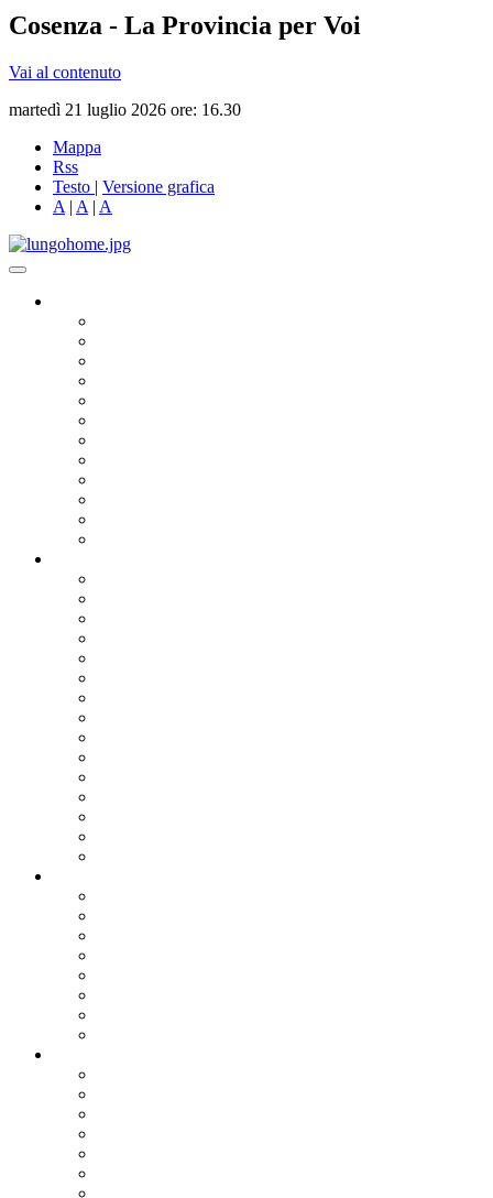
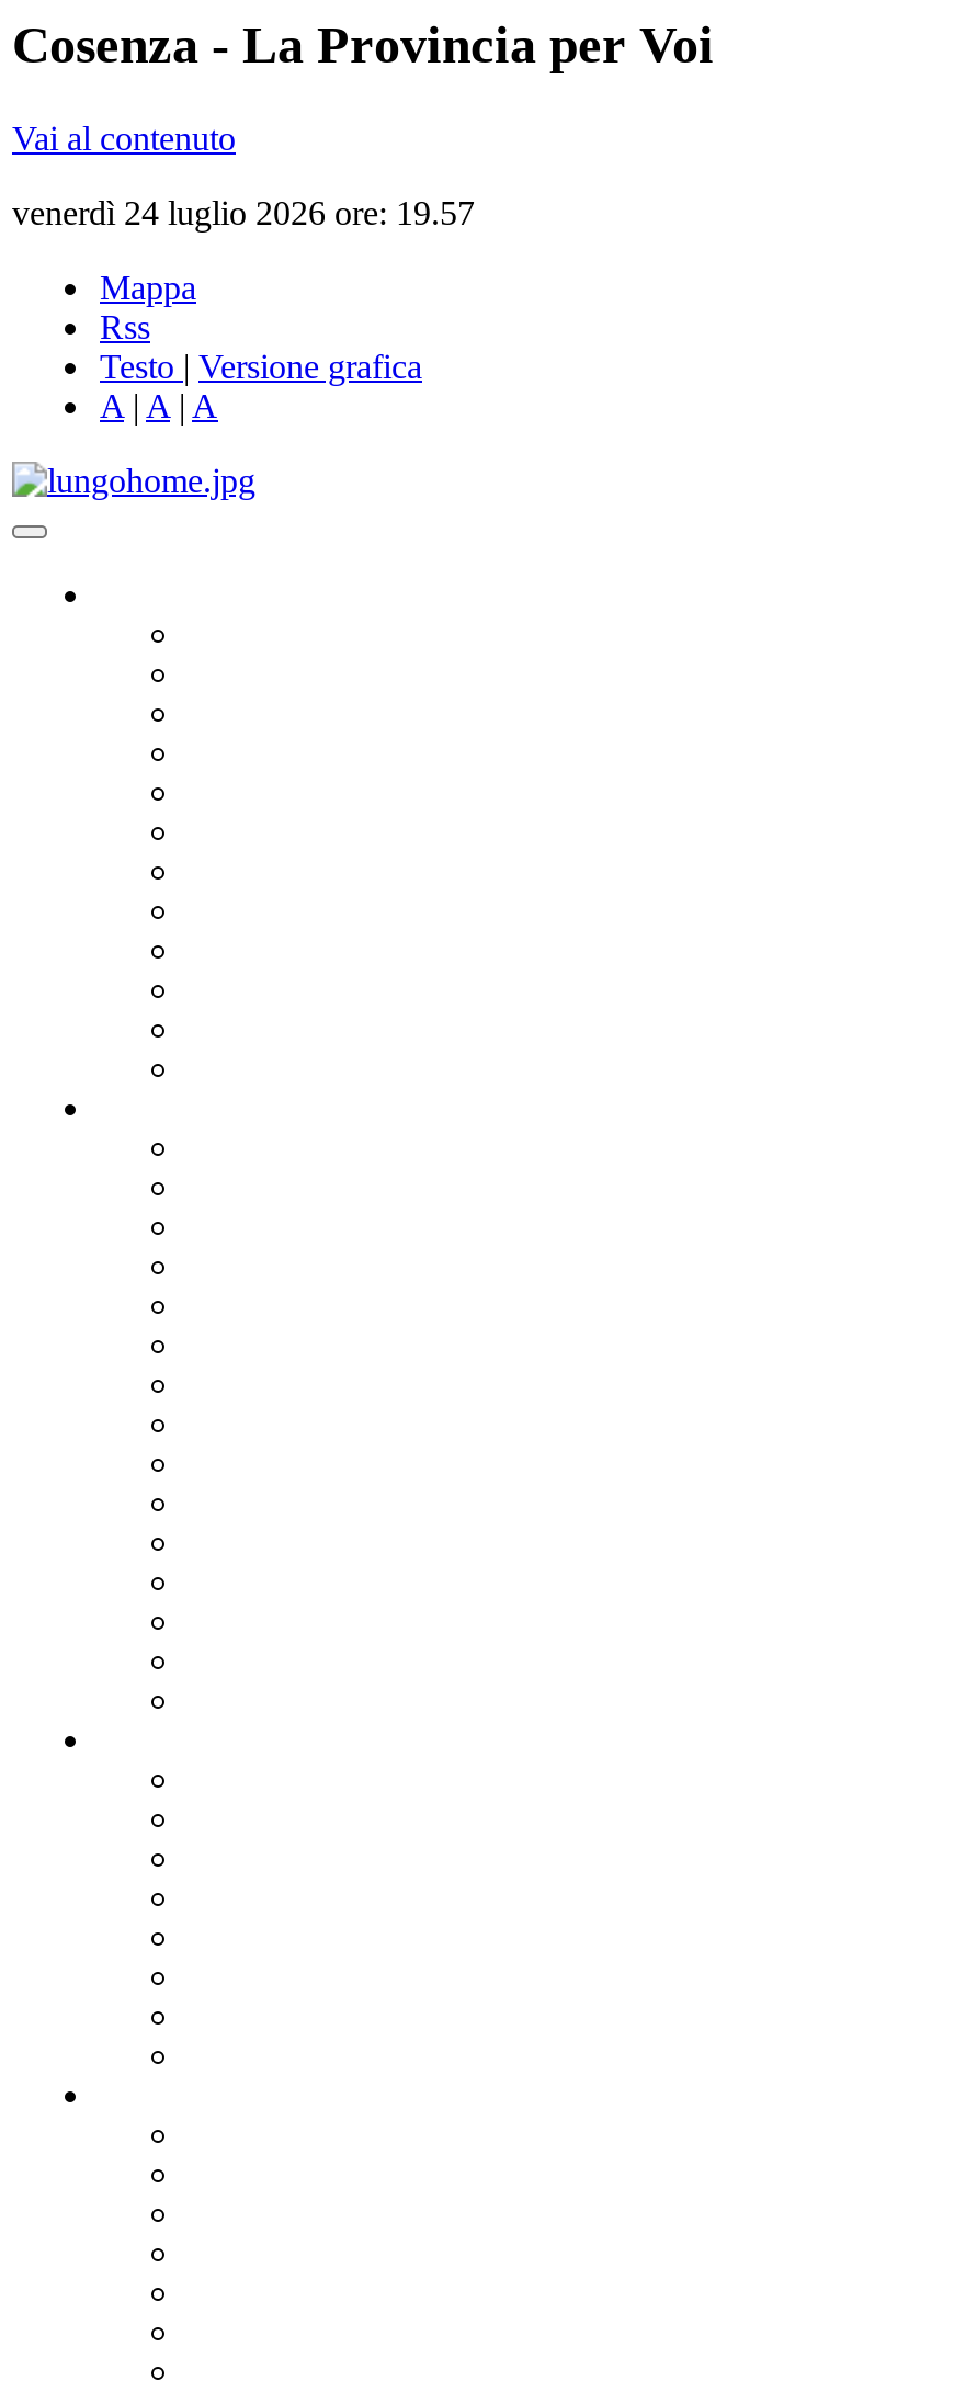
- martedì 21 luglio 2026 ore: 16.30
+ venerdì 24 luglio 2026 ore: 19.57
